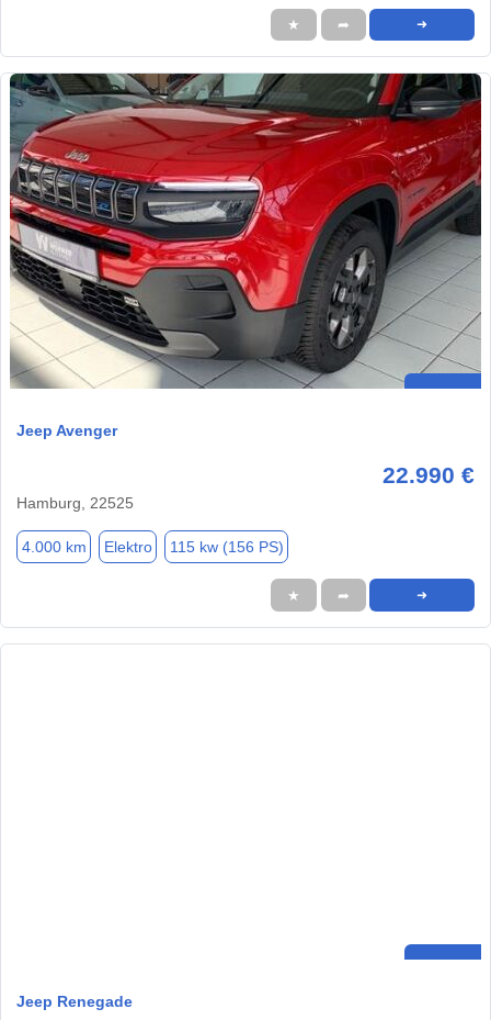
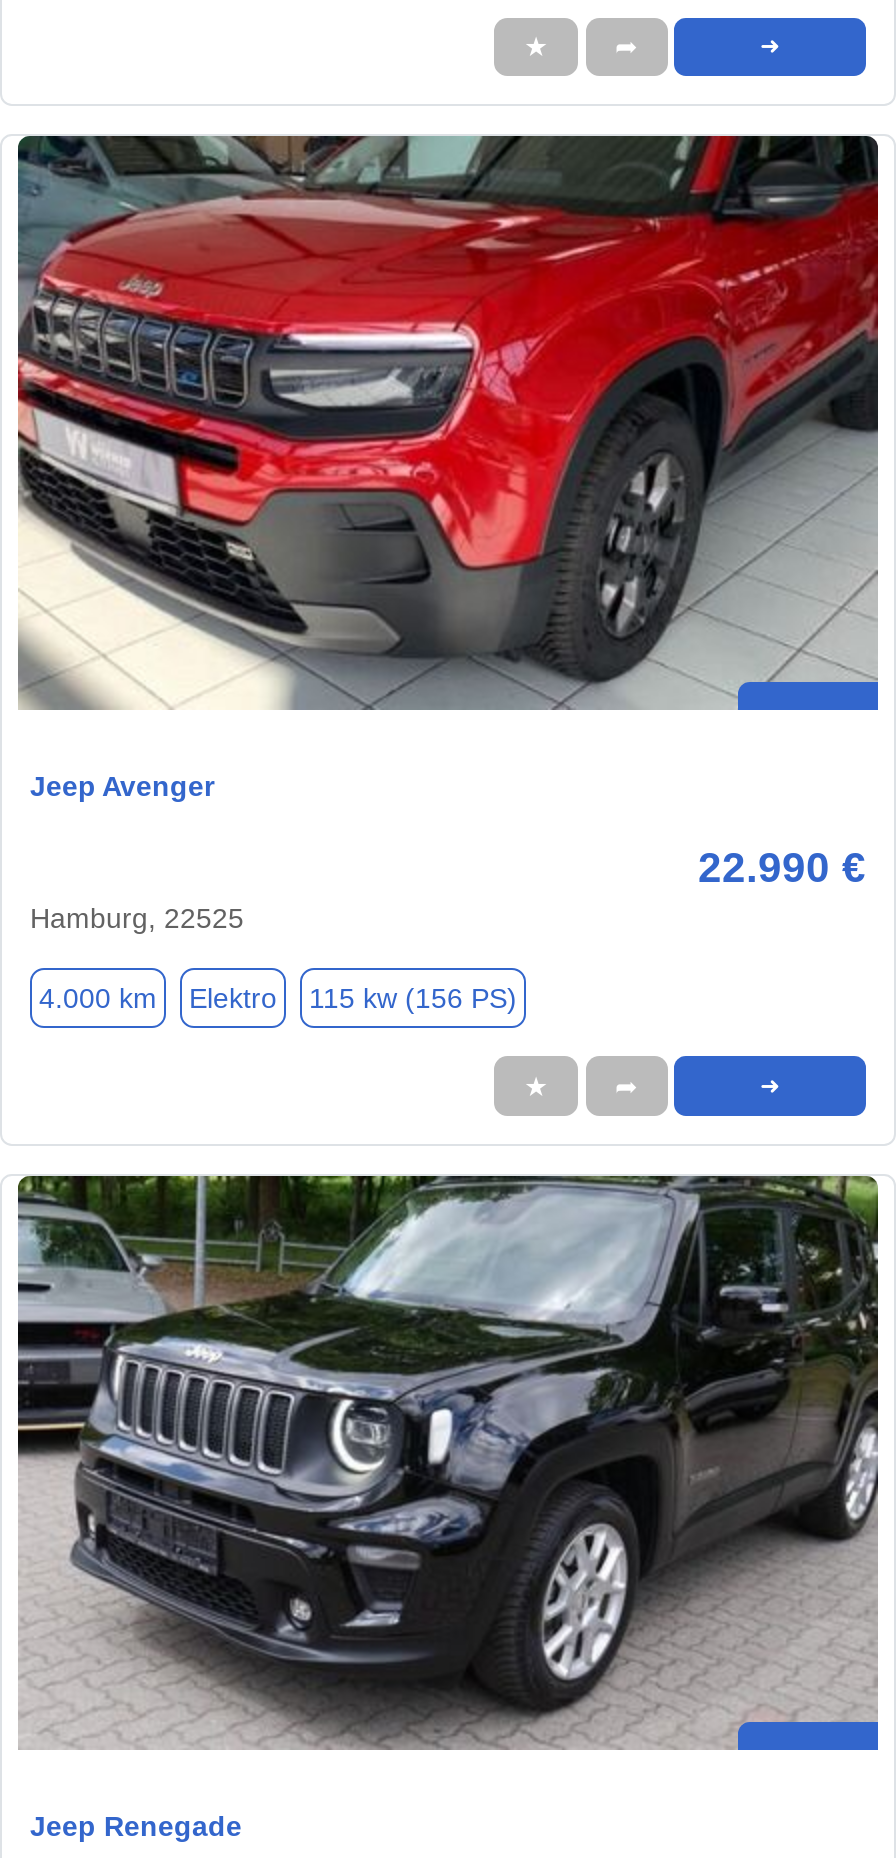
+ [image]
